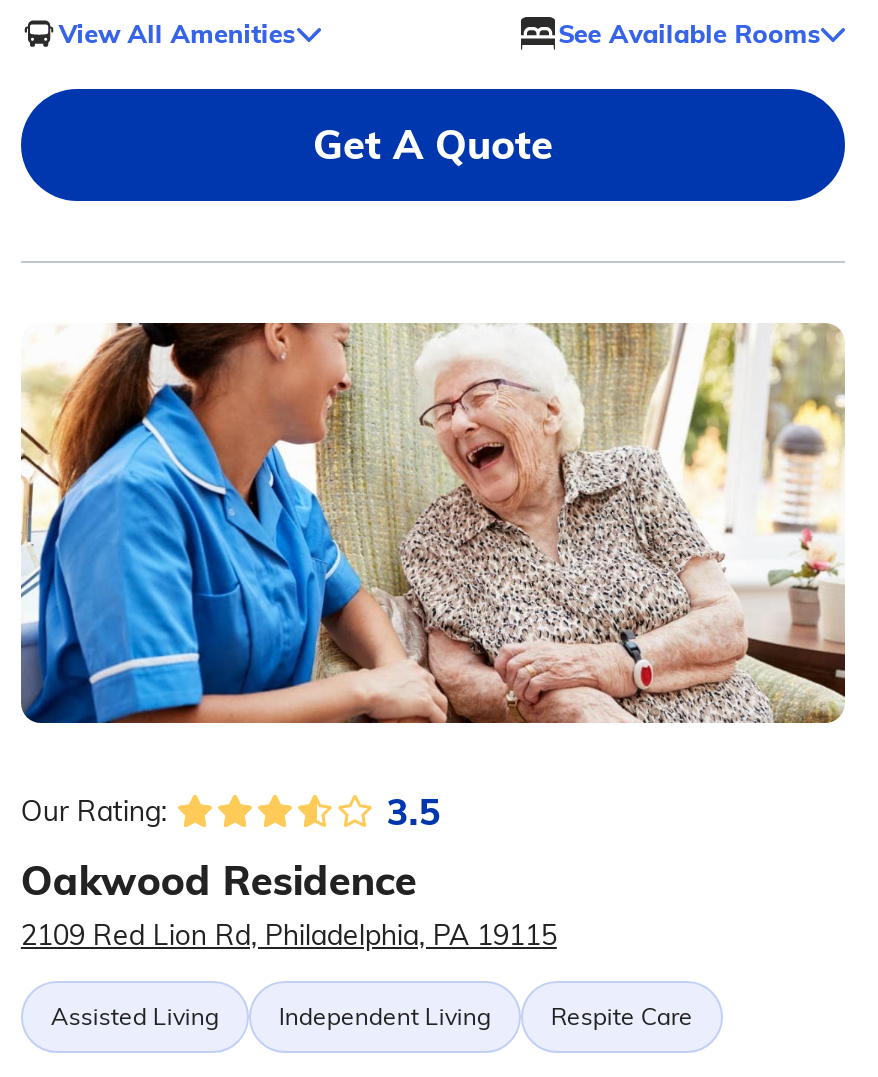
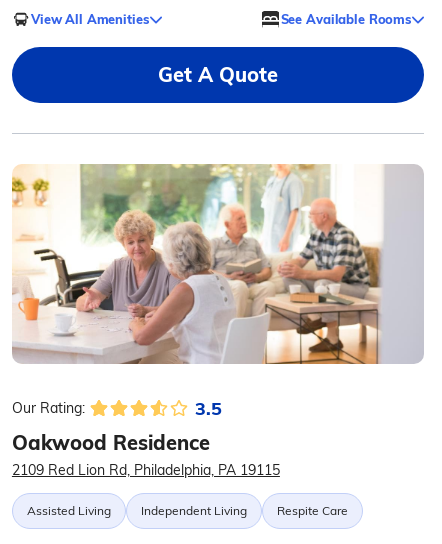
- [image]
+ [image]
